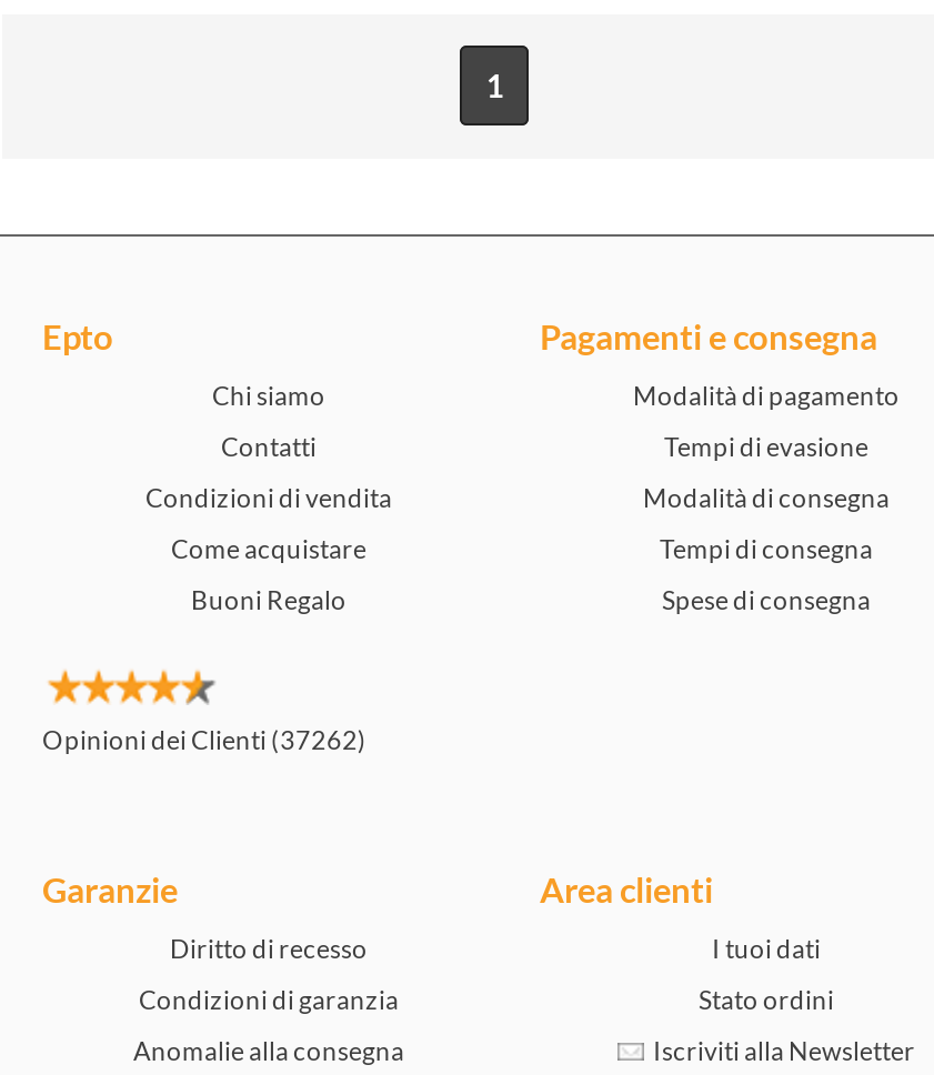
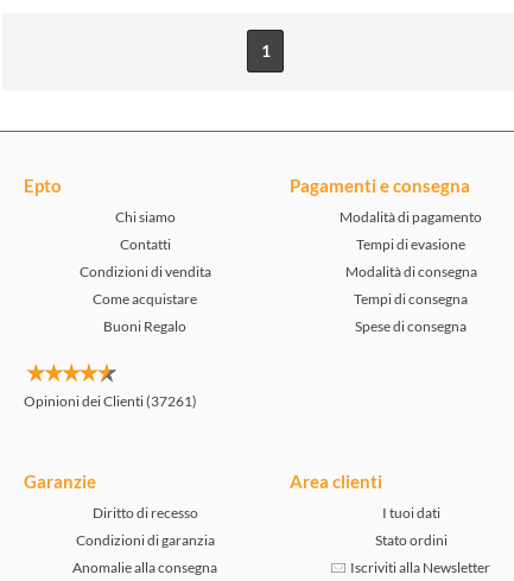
- Opinioni dei Clienti (37262)
+ Opinioni dei Clienti (37261)
